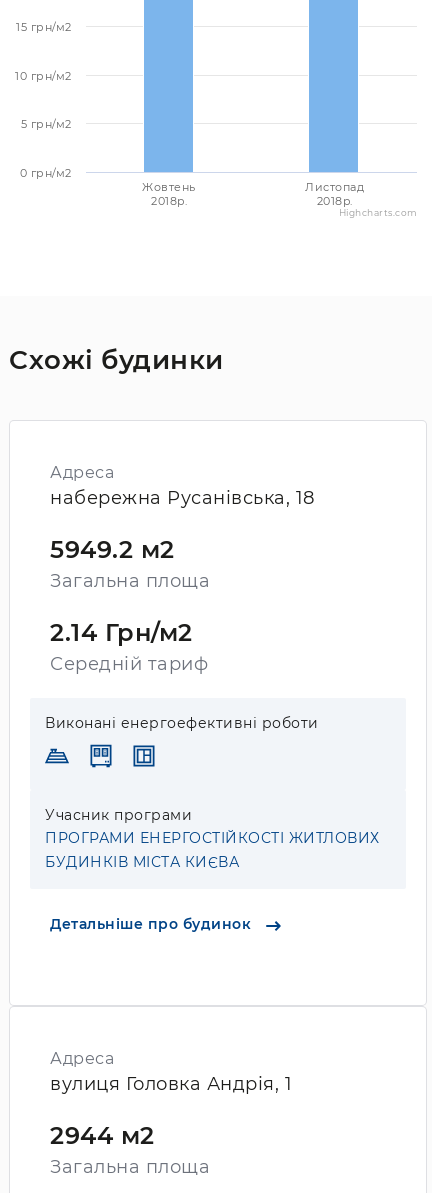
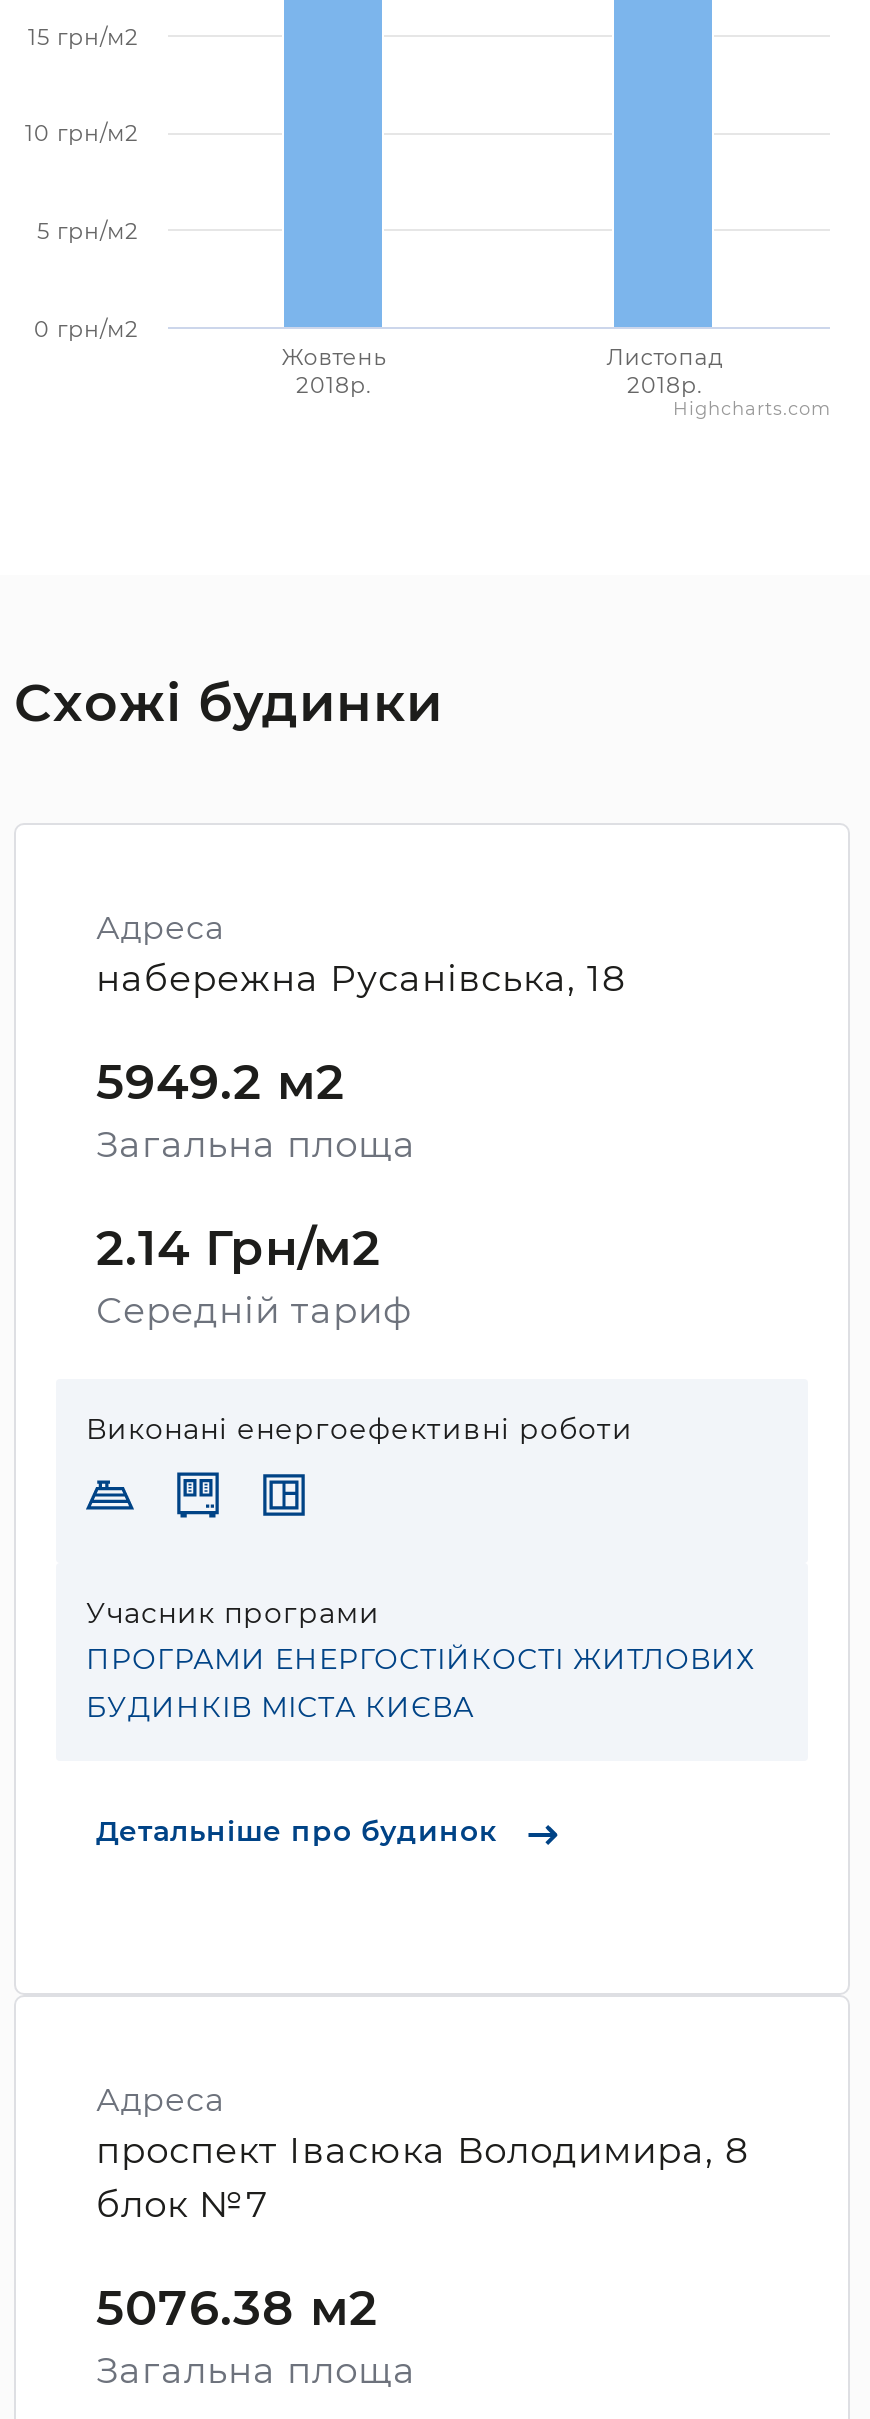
- вулиця Головка Андрія, 1
+ проспект Івасюка Володимира, 8
+ блок №7

- 2944 м2
+ 5076.38 м2
